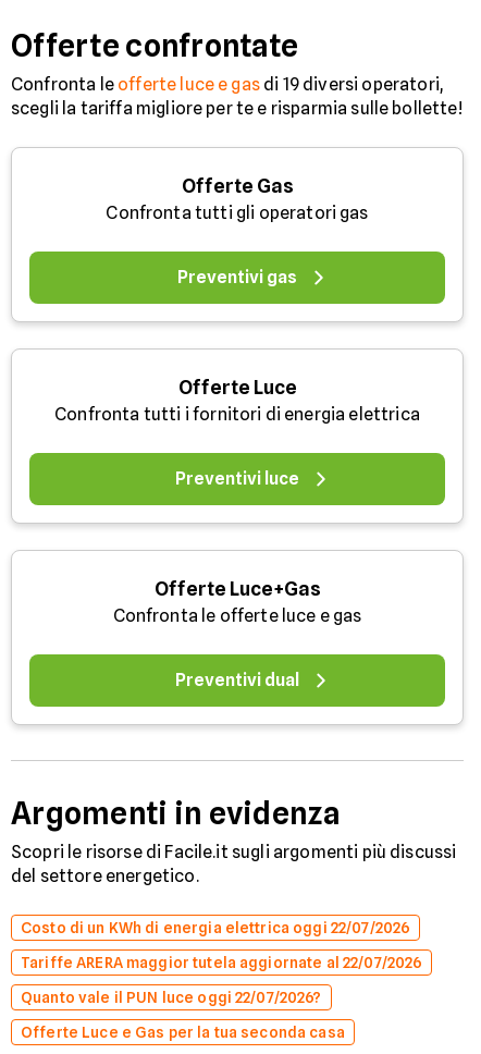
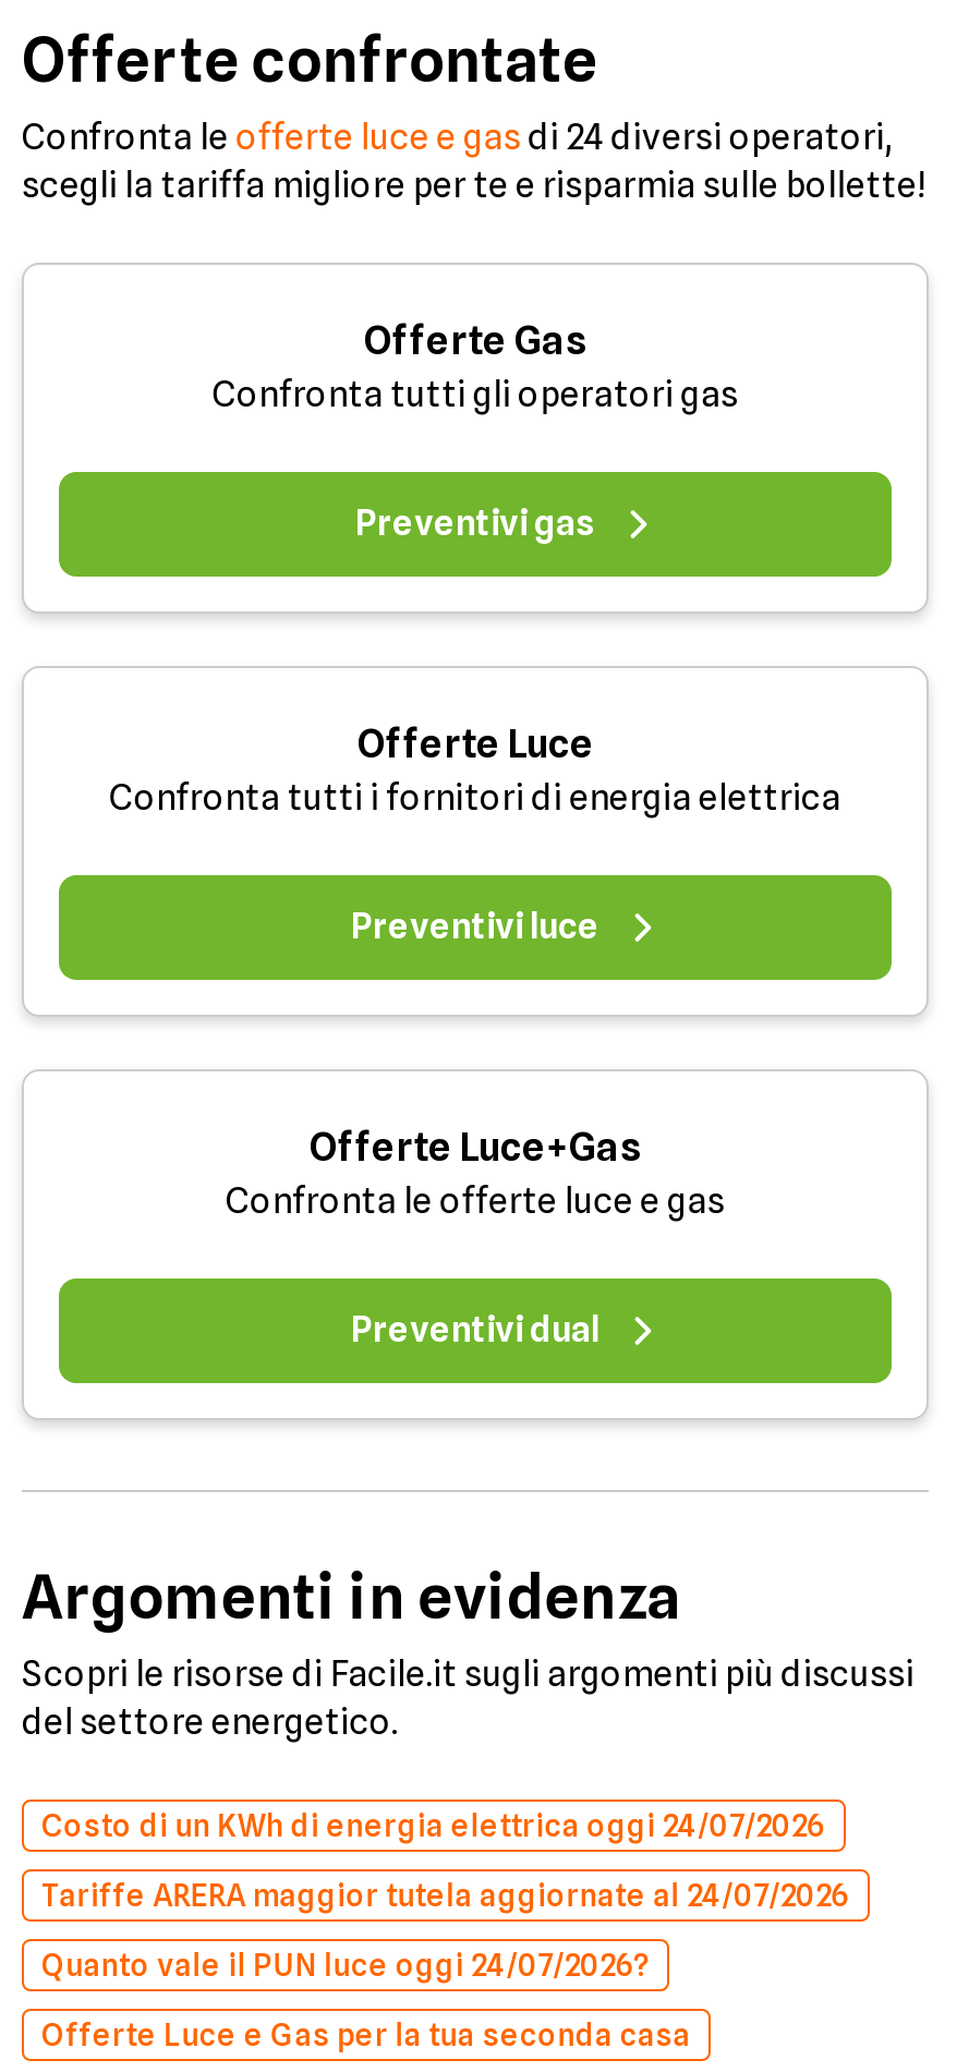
- Confronta le offerte luce e gas di 19 diversi operatori,
+ Confronta le offerte luce e gas di 24 diversi operatori,

- Costo di un KWh di energia elettrica oggi 22/07/2026
+ Costo di un KWh di energia elettrica oggi 24/07/2026

- Tariffe ARERA maggior tutela aggiornate al 22/07/2026
+ Tariffe ARERA maggior tutela aggiornate al 24/07/2026

- Quanto vale il PUN luce oggi 22/07/2026?
+ Quanto vale il PUN luce oggi 24/07/2026?
